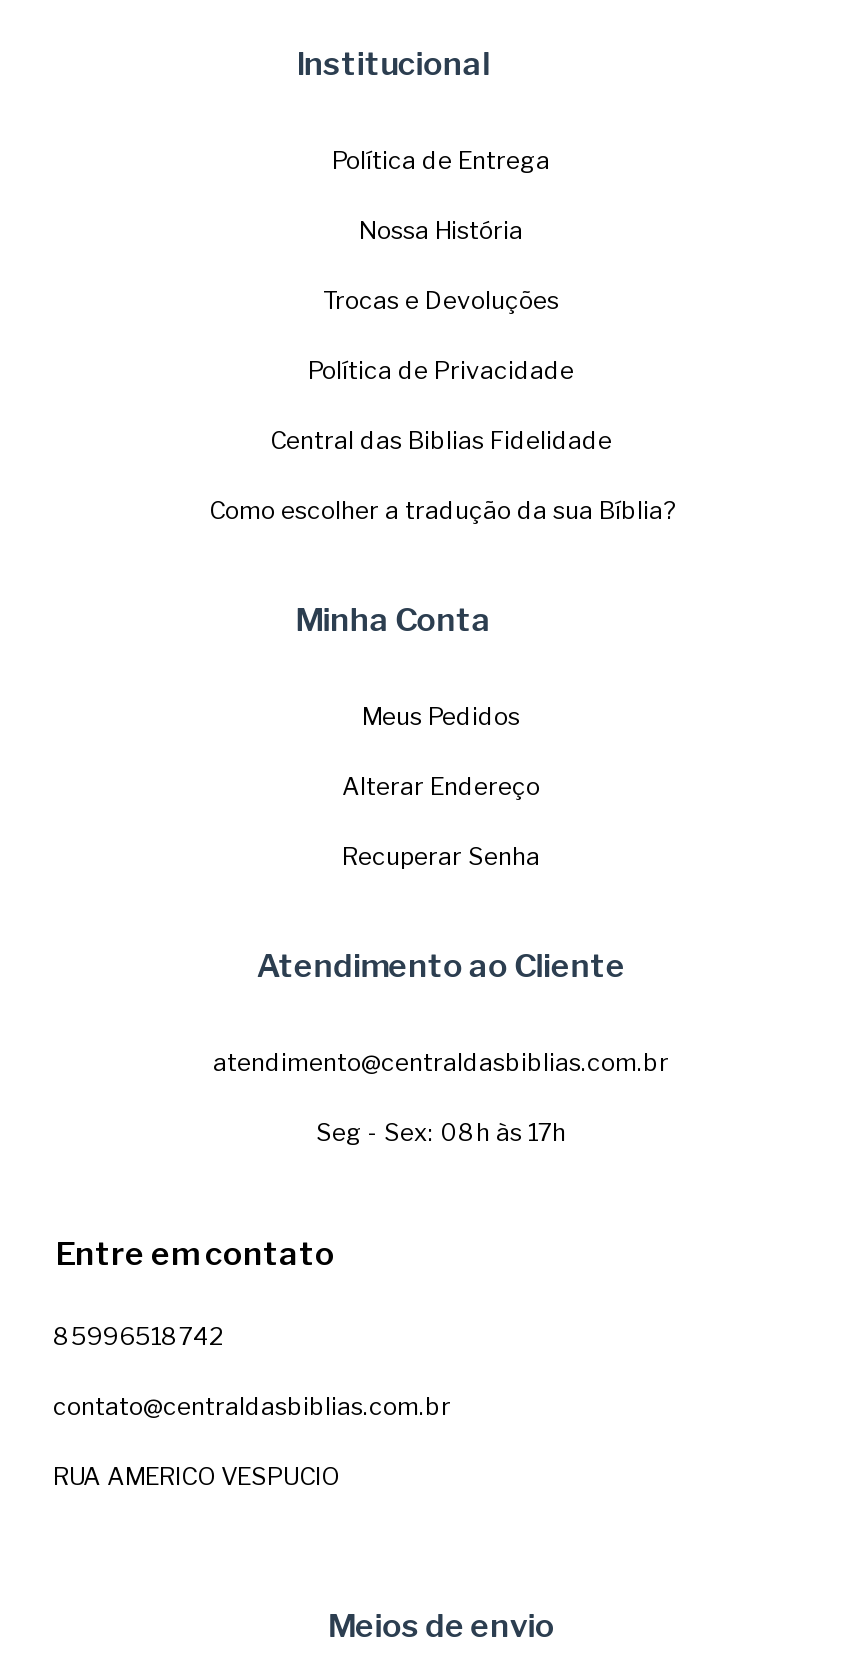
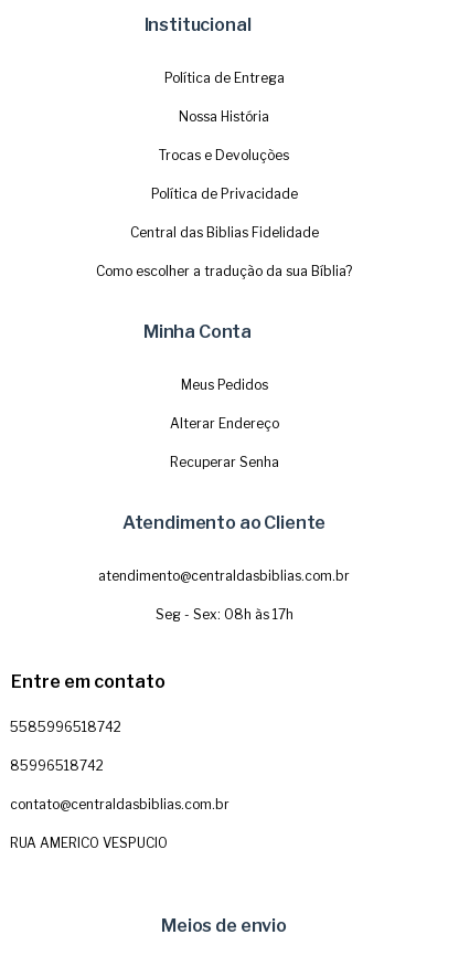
+ 5585996518742
